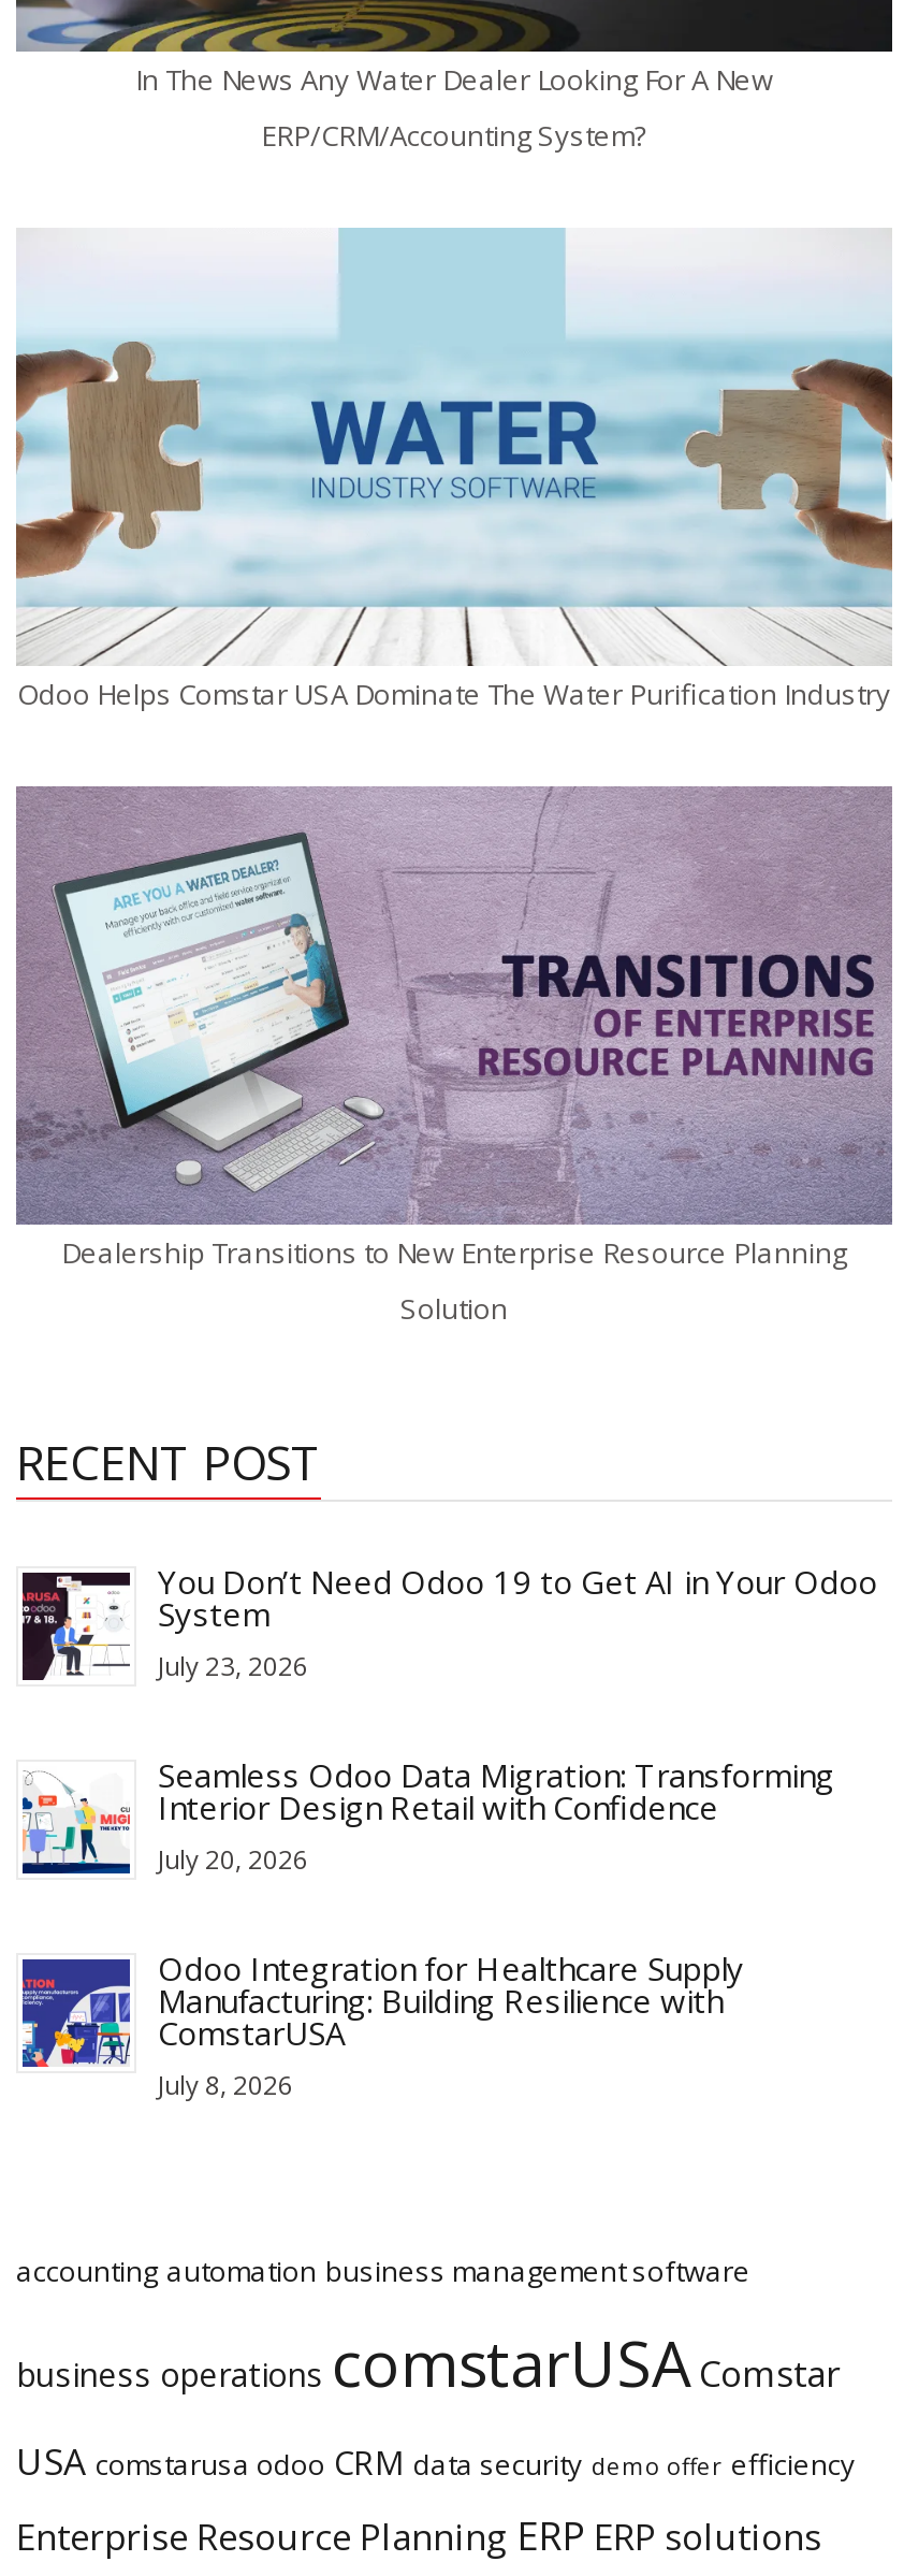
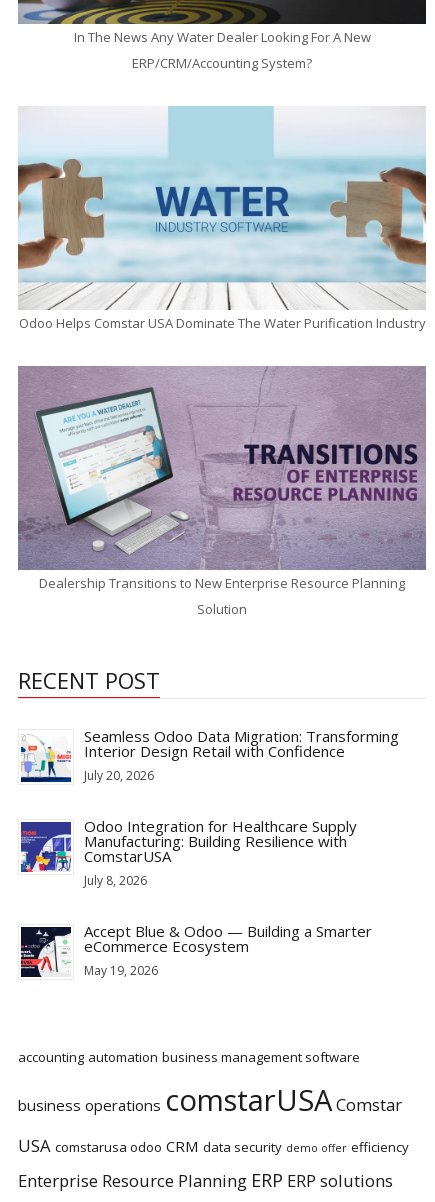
- [image]
- You Don’t Need Odoo 19 to Get AI in Your Odoo
- System
- July 23, 2026

moved up: [image] | Seamless Odoo Data Migration: Transforming | Interior Design Retail with Confidence | July 20, 2026 | Odoo Integration for Healthcare Supply | Manufacturing: Building Resilience with | ComstarUSA | July 8, 2026

+ [image]
+ Accept Blue & Odoo — Building a Smarter
+ eCommerce Ecosystem
+ May 19, 2026
